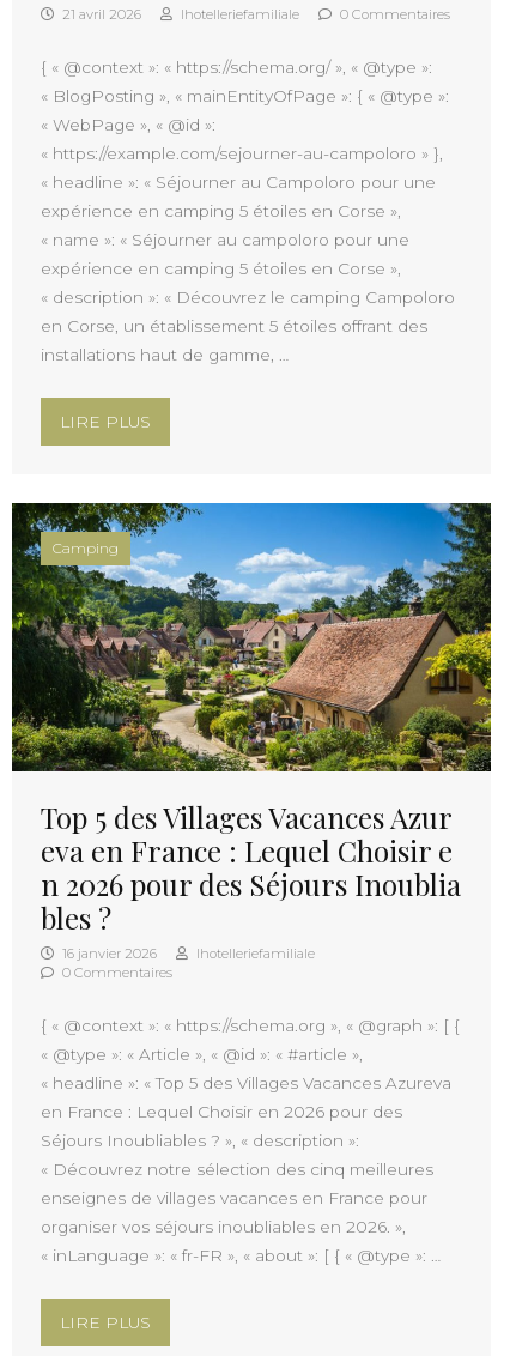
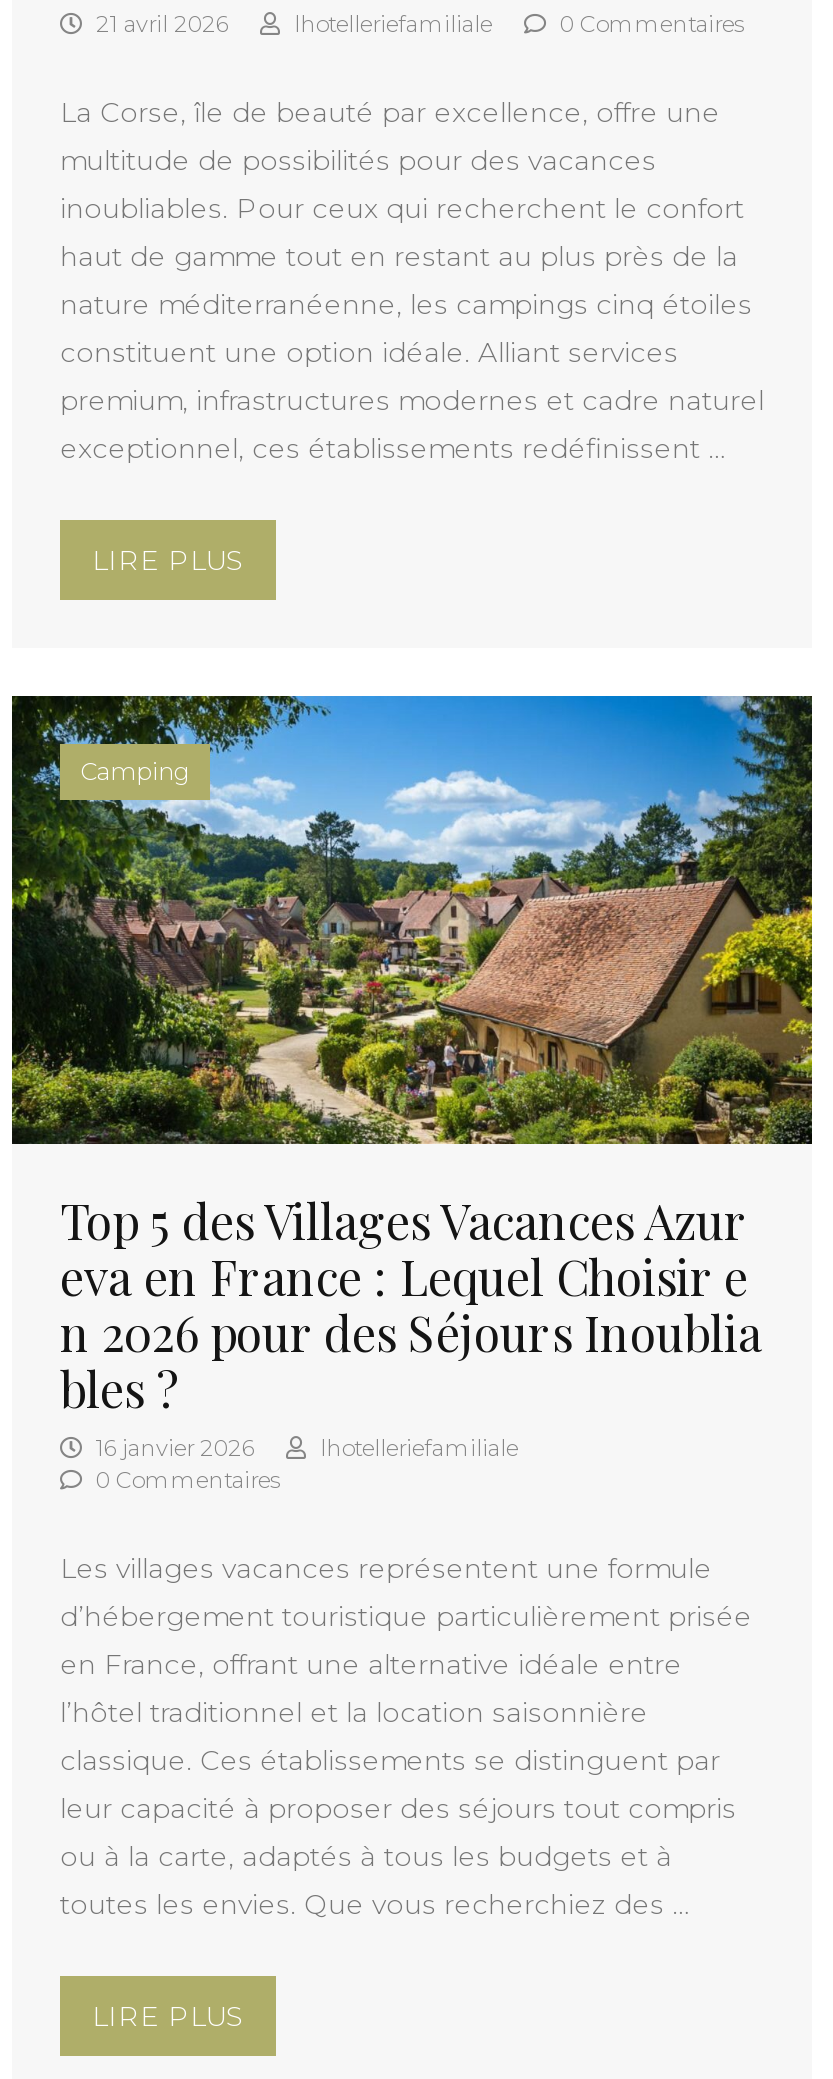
- { « @context »: « https://schema.org/ », « @type »:
- « BlogPosting », « mainEntityOfPage »: { « @type »:
- « WebPage », « @id »:
- « https://example.com/sejourner-au-campoloro » },
- « headline »: « Séjourner au Campoloro pour une
- expérience en camping 5 étoiles en Corse »,
- « name »: « Séjourner au campoloro pour une
- expérience en camping 5 étoiles en Corse »,
- « description »: « Découvrez le camping Campoloro
- en Corse, un établissement 5 étoiles offrant des
- installations haut de gamme, …
+ La Corse, île de beauté par excellence, offre une
+ multitude de possibilités pour des vacances
+ inoubliables. Pour ceux qui recherchent le confort
+ haut de gamme tout en restant au plus près de la
+ nature méditerranéenne, les campings cinq étoiles
+ constituent une option idéale. Alliant services
+ premium, infrastructures modernes et cadre naturel
+ exceptionnel, ces établissements redéfinissent …

- { « @context »: « https://schema.org », « @graph »: [ {
- « @type »: « Article », « @id »: « #article »,
- « headline »: « Top 5 des Villages Vacances Azureva
- en France : Lequel Choisir en 2026 pour des
- Séjours Inoubliables ? », « description »:
- « Découvrez notre sélection des cinq meilleures
- enseignes de villages vacances en France pour
- organiser vos séjours inoubliables en 2026. »,
- « inLanguage »: « fr-FR », « about »: [ { « @type »: …
+ Les villages vacances représentent une formule
+ d’hébergement touristique particulièrement prisée
+ en France, offrant une alternative idéale entre
+ l’hôtel traditionnel et la location saisonnière
+ classique. Ces établissements se distinguent par
+ leur capacité à proposer des séjours tout compris
+ ou à la carte, adaptés à tous les budgets et à
+ toutes les envies. Que vous recherchiez des …
